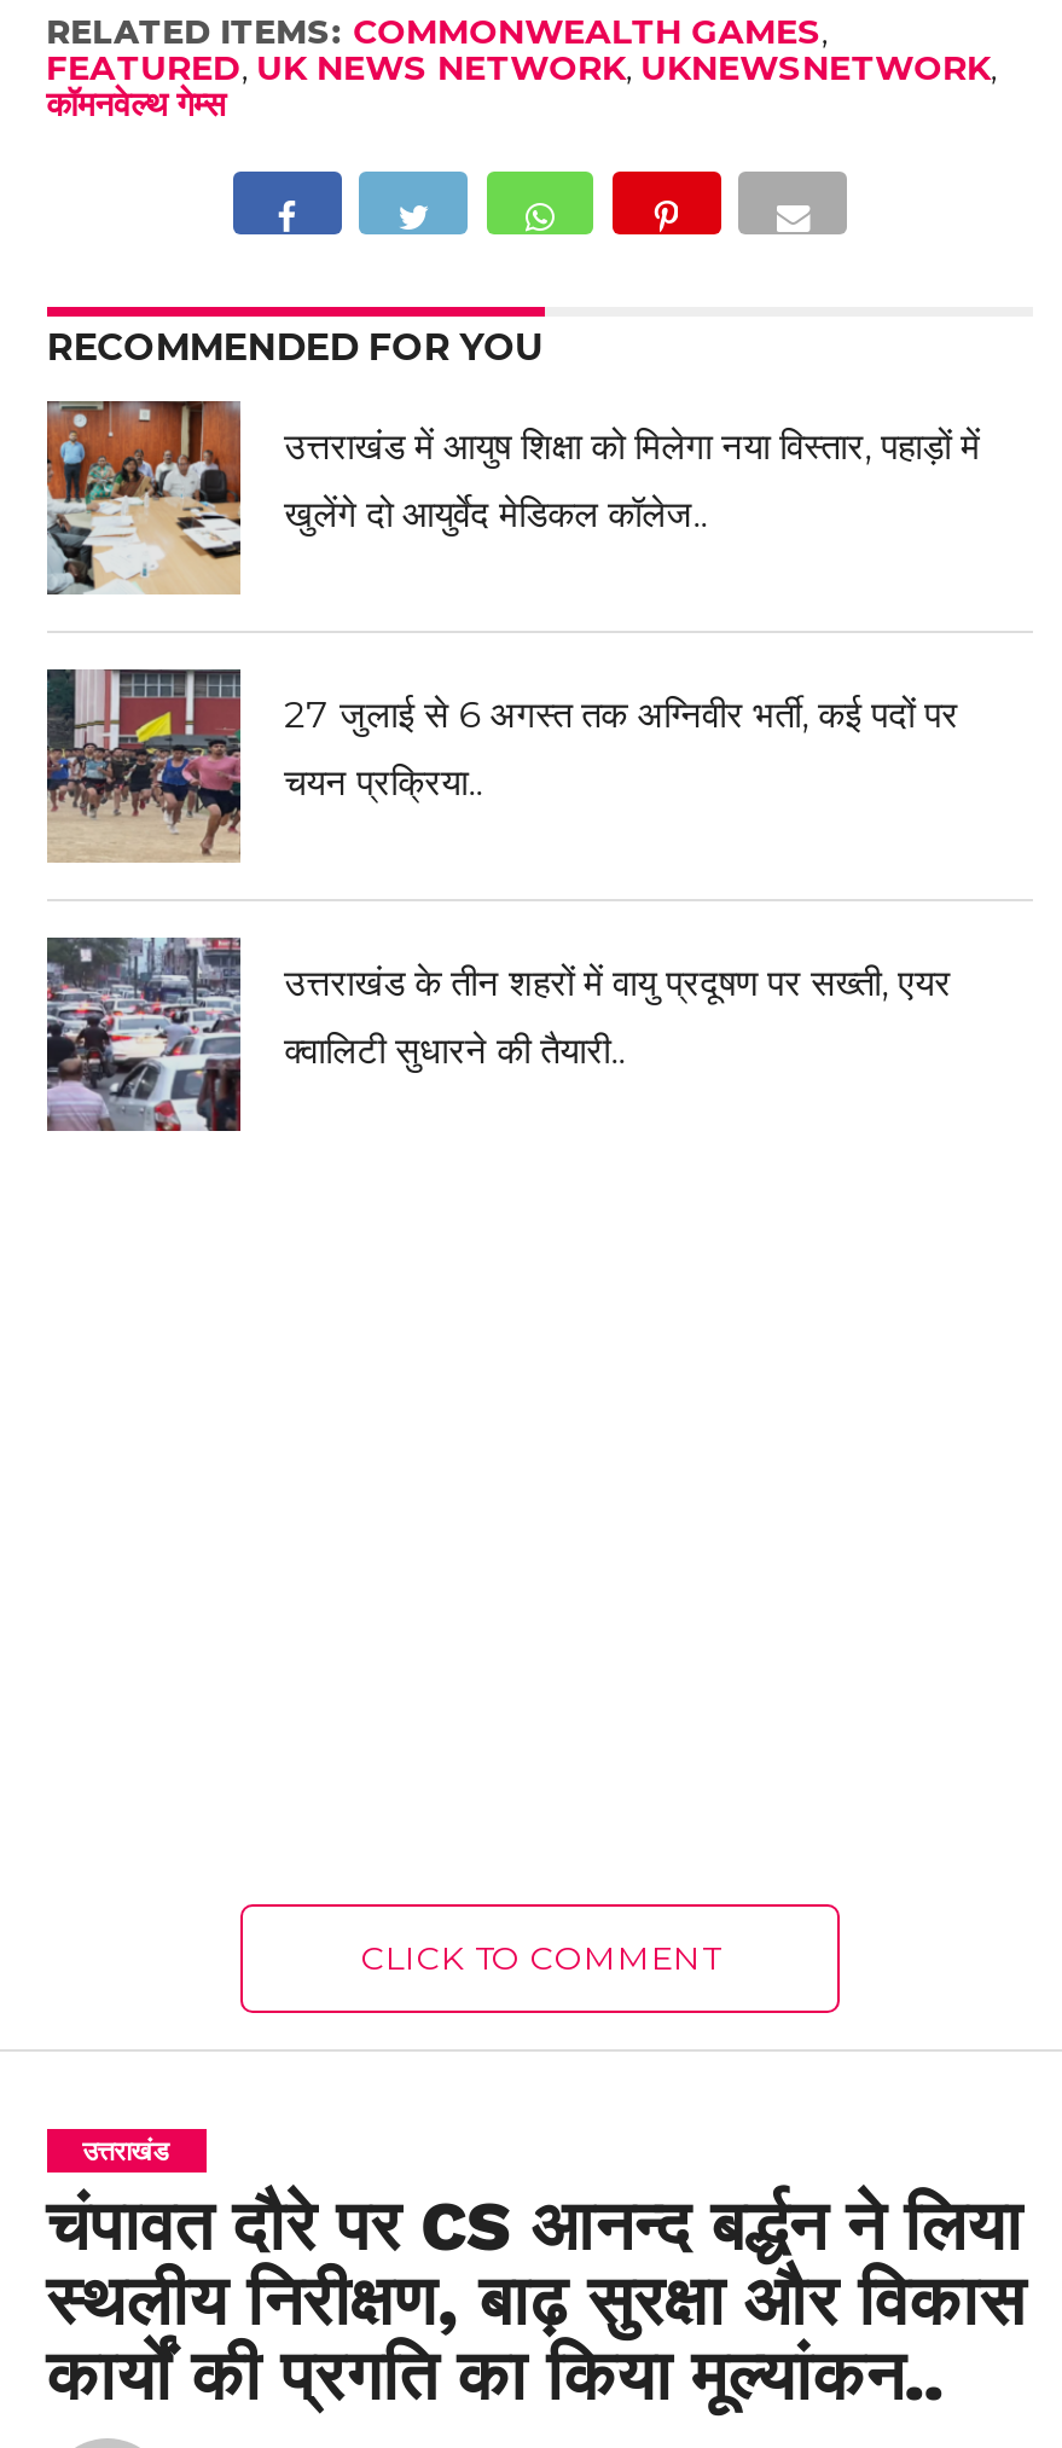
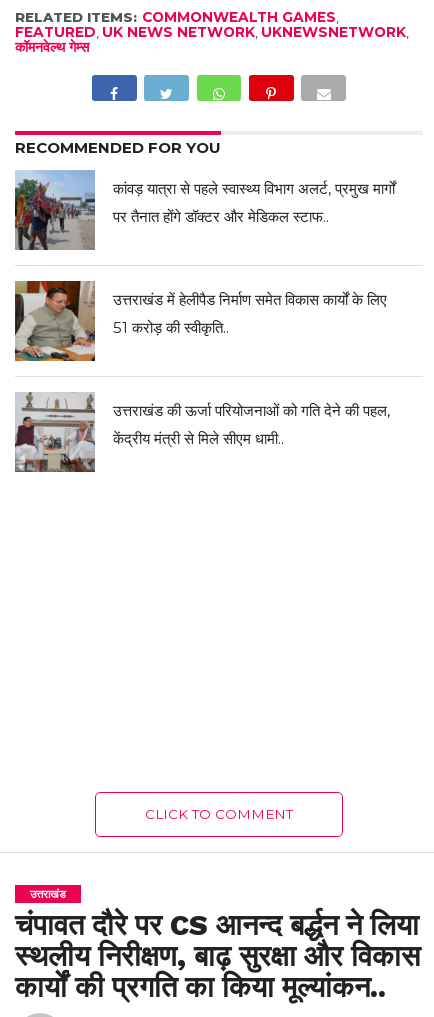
- [image]
- उत्तराखंड में आयुष शिक्षा को मिलेगा नया विस्तार, पहाड़ों में
+ [image]
+ कांवड़ यात्रा से पहले स्वास्थ्य विभाग अलर्ट, प्रमुख मार्गों

- खुलेंगे दो आयुर्वेद मेडिकल कॉलेज..
+ पर तैनात होंगे डॉक्टर और मेडिकल स्टाफ..

- [image]
- 27 जुलाई से 6 अगस्त तक अग्निवीर भर्ती, कई पदों पर
+ [image]
+ उत्तराखंड में हेलीपैड निर्माण समेत विकास कार्यों के लिए

- चयन प्रक्रिया..
+ 51 करोड़ की स्वीकृति..

- [image]
- उत्तराखंड के तीन शहरों में वायु प्रदूषण पर सख्ती, एयर
+ [image]
+ उत्तराखंड की ऊर्जा परियोजनाओं को गति देने की पहल,

- क्वालिटी सुधारने की तैयारी..
+ केंद्रीय मंत्री से मिले सीएम धामी..
